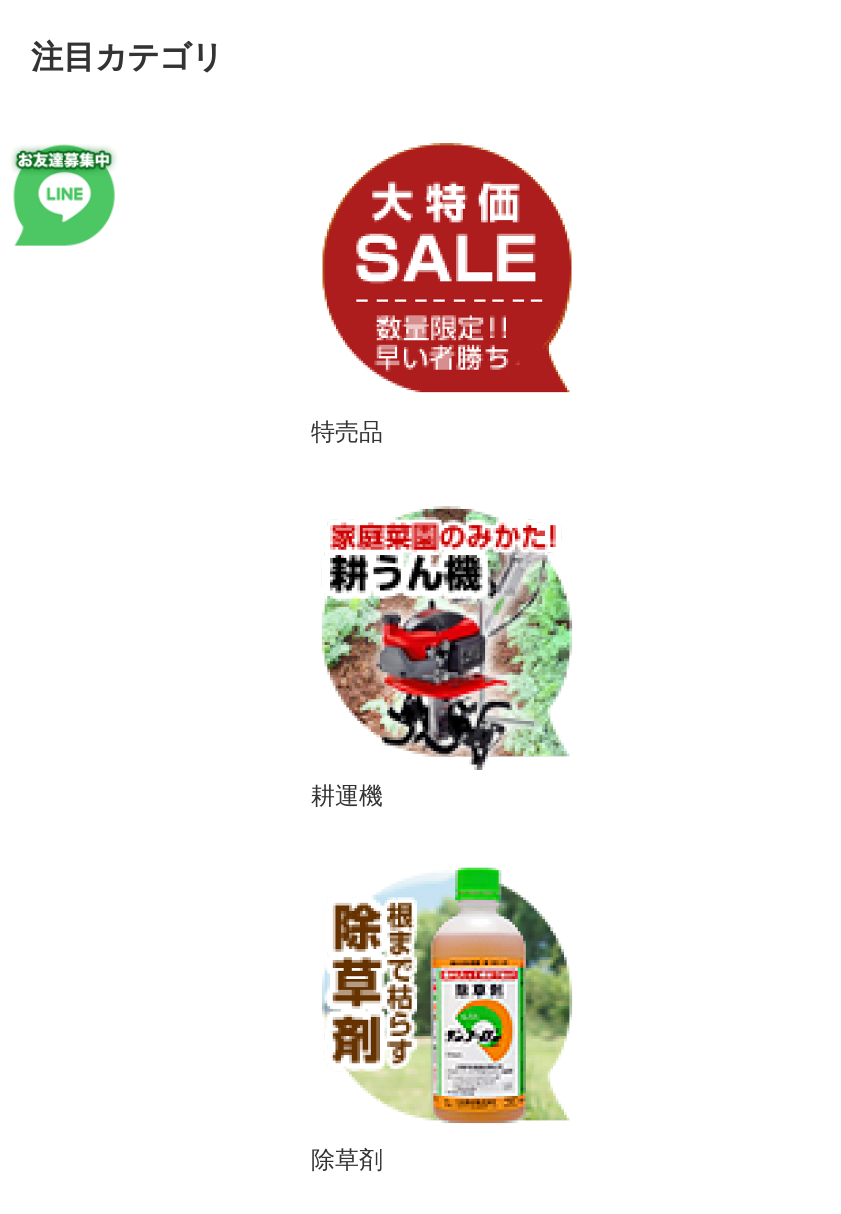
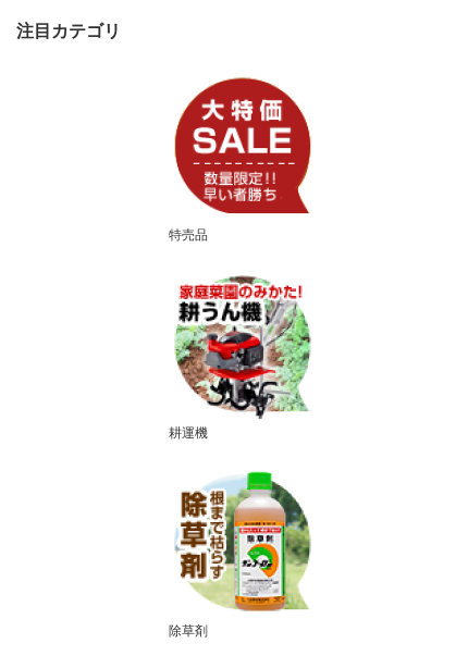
- [image]
